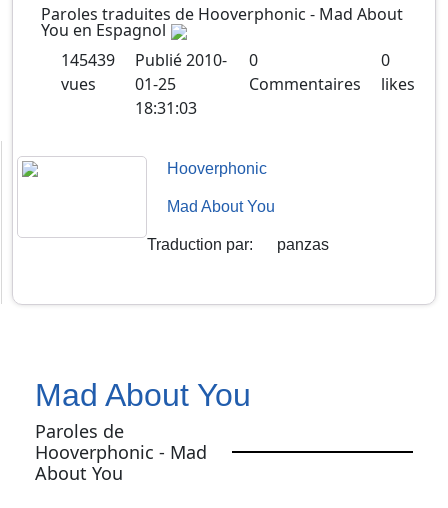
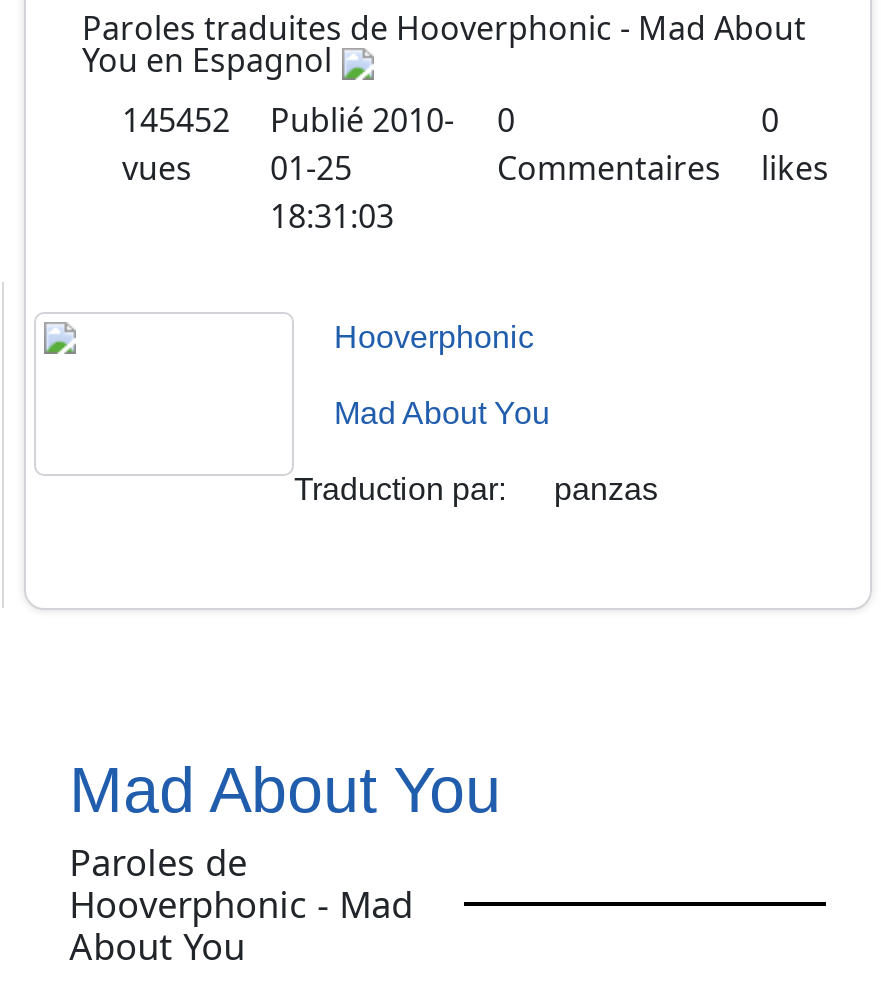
- 145439 Publié 2010- 0
+ 145452 Publié 2010- 0
